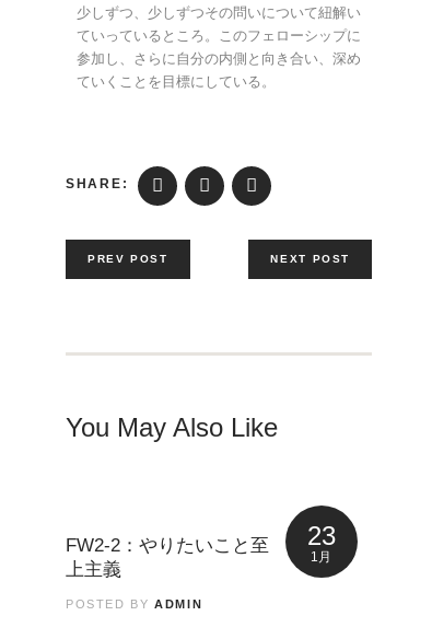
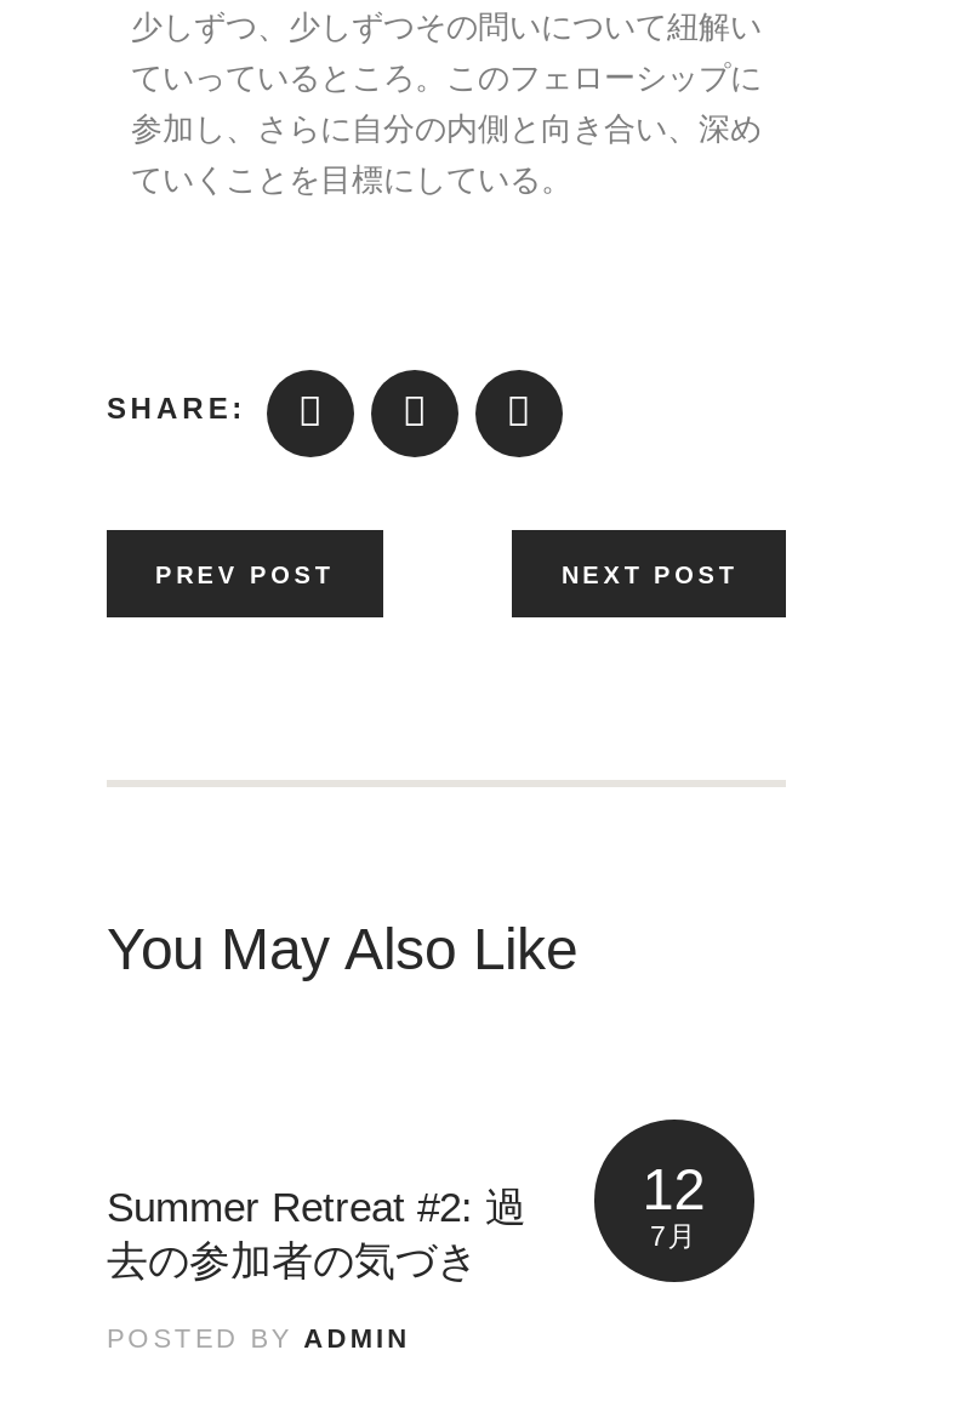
- 23
- 1月
+ 12
+ 7月

- FW2-2：やりたいこと至
- 上主義
+ Summer Retreat #2: 過
+ 去の参加者の気づき
